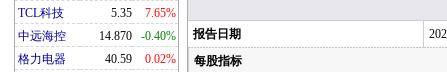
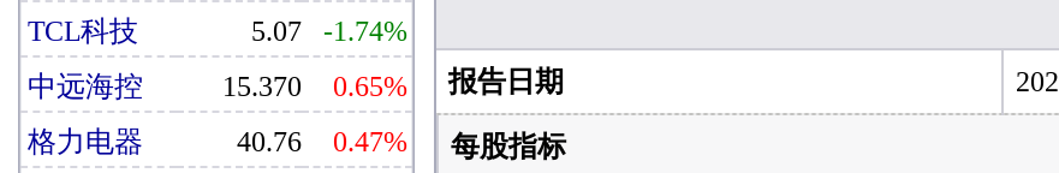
- 5.35
+ 5.07

- 7.65%
+ -1.74%

- 14.870
+ 15.370

- -0.40%
+ 0.65%

- 40.59
+ 40.76

- 0.02%
+ 0.47%
